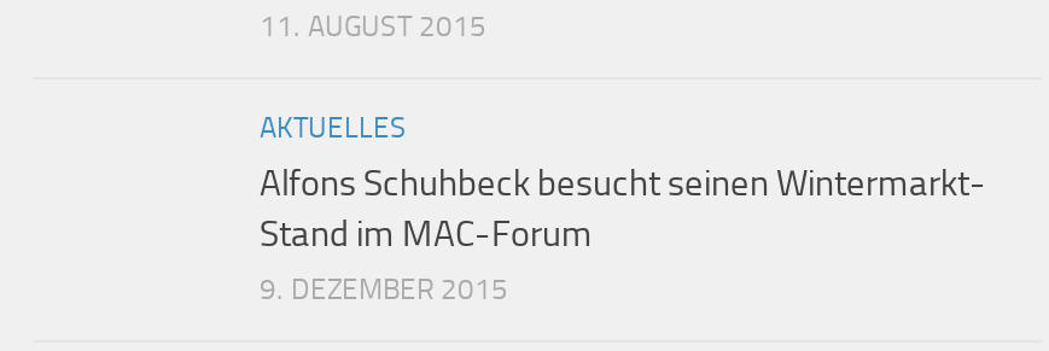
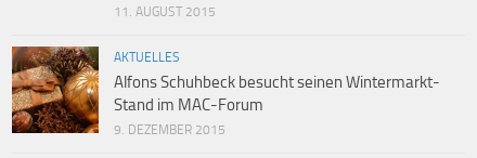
+ [image]
